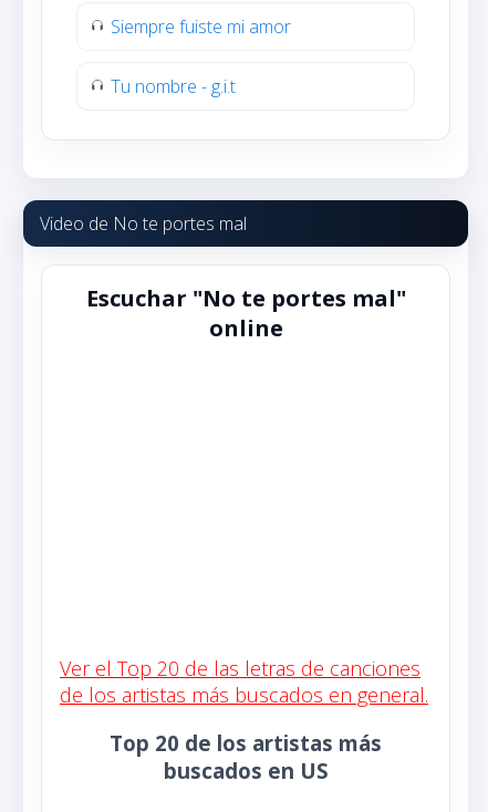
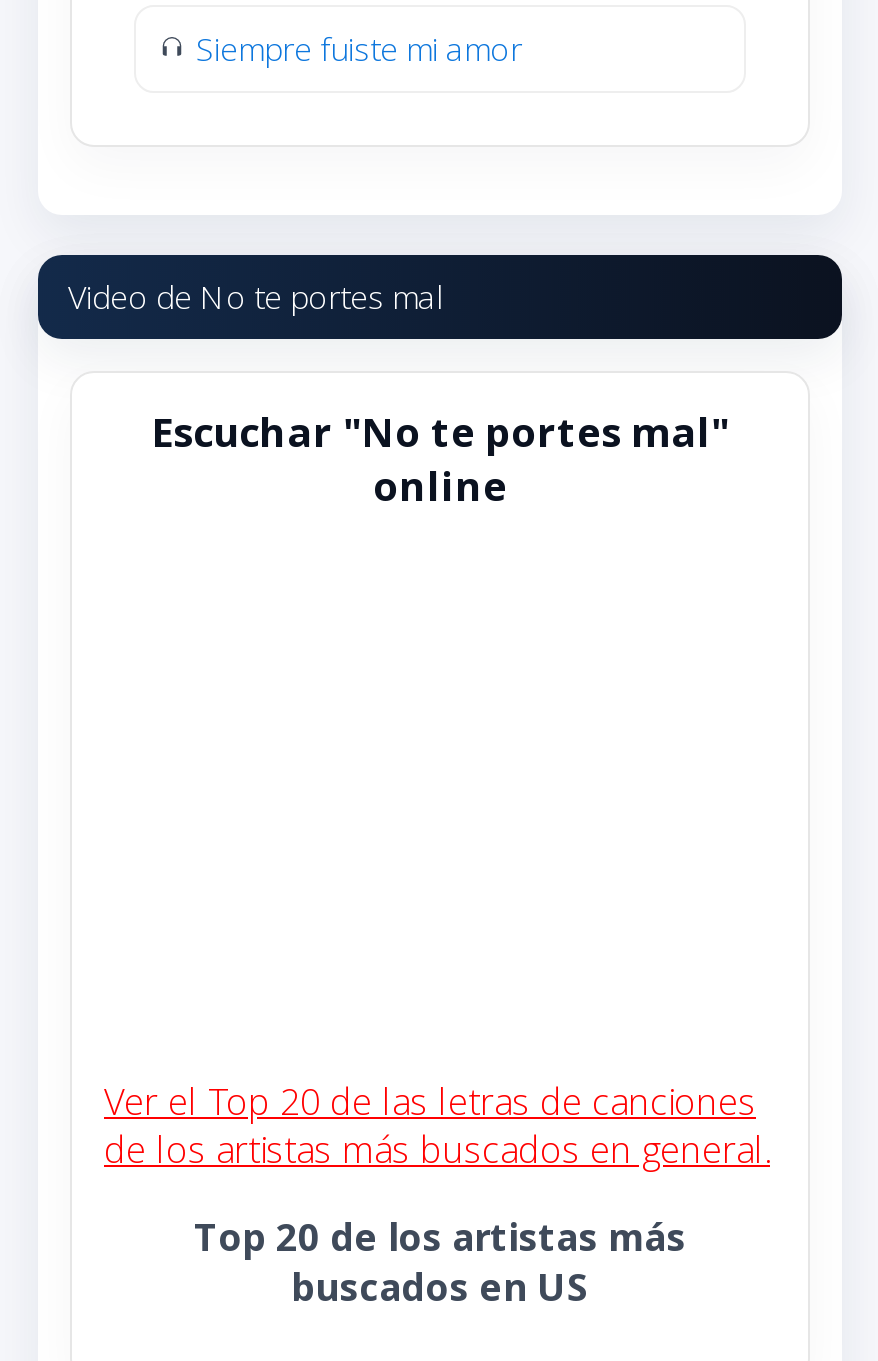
- Tu nombre - g.i.t
